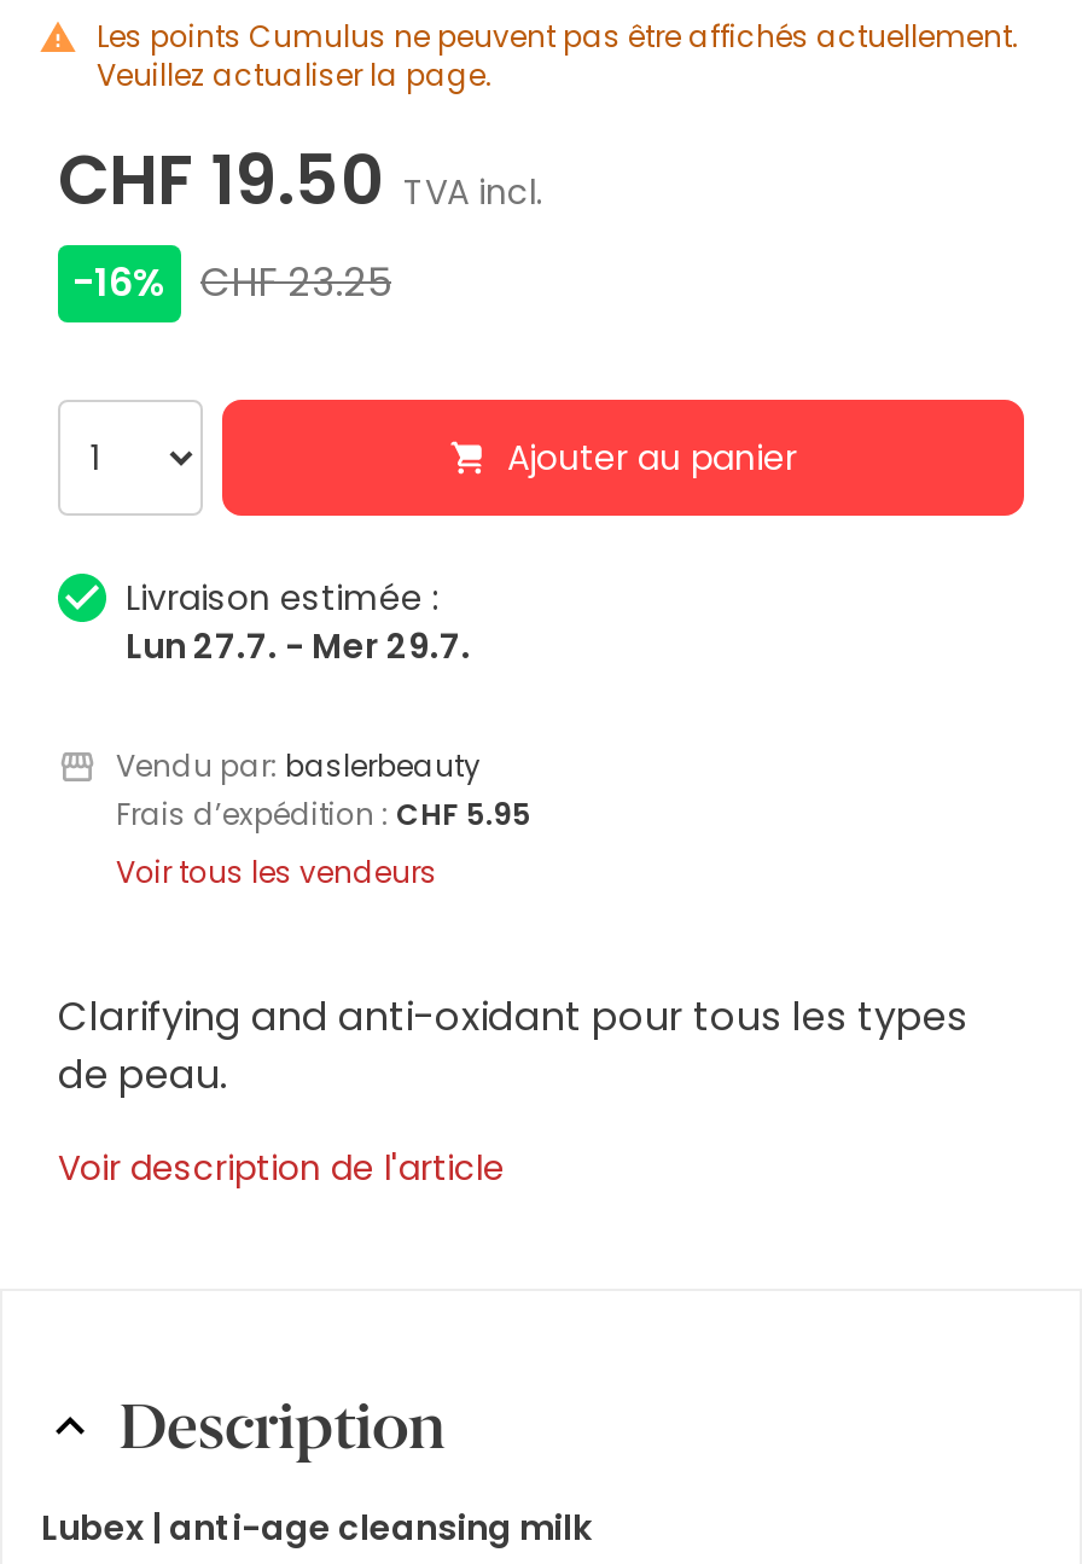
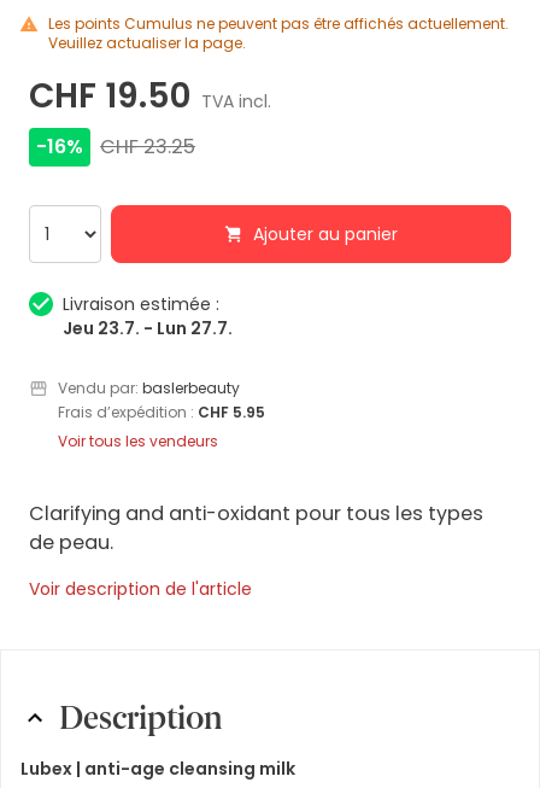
- Lun 27.7. - Mer 29.7.
+ Jeu 23.7. - Lun 27.7.
